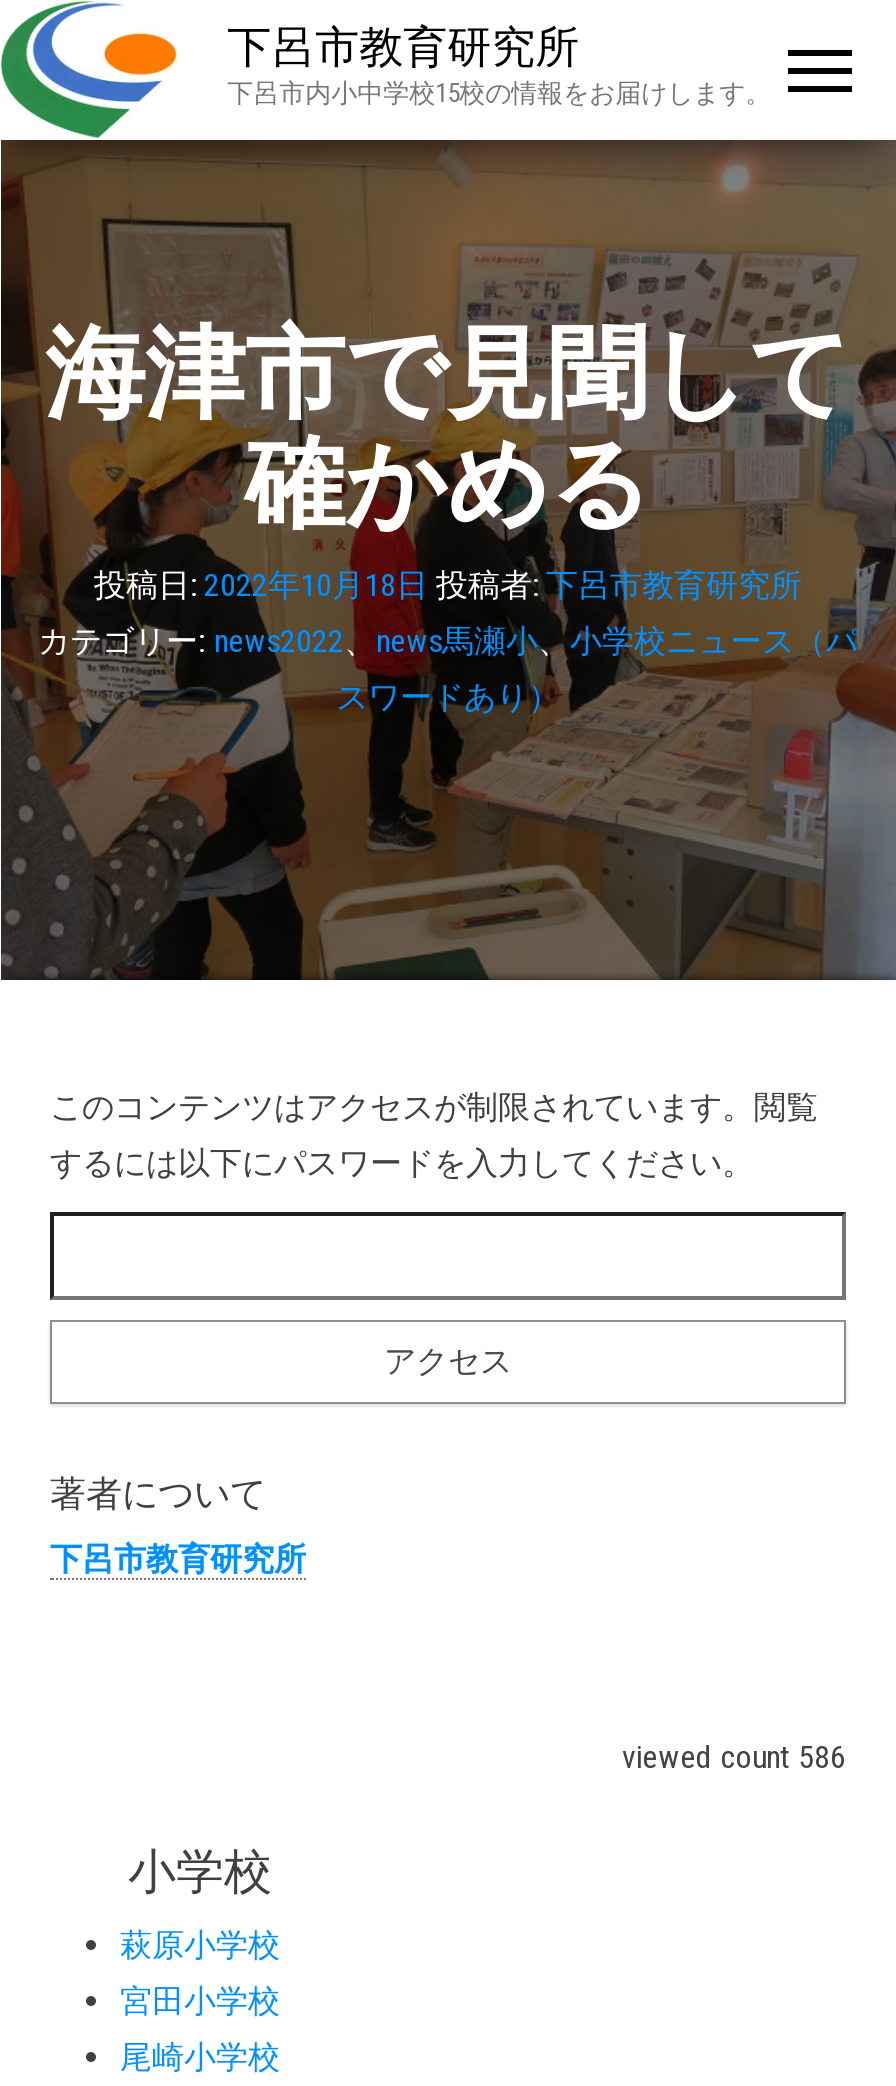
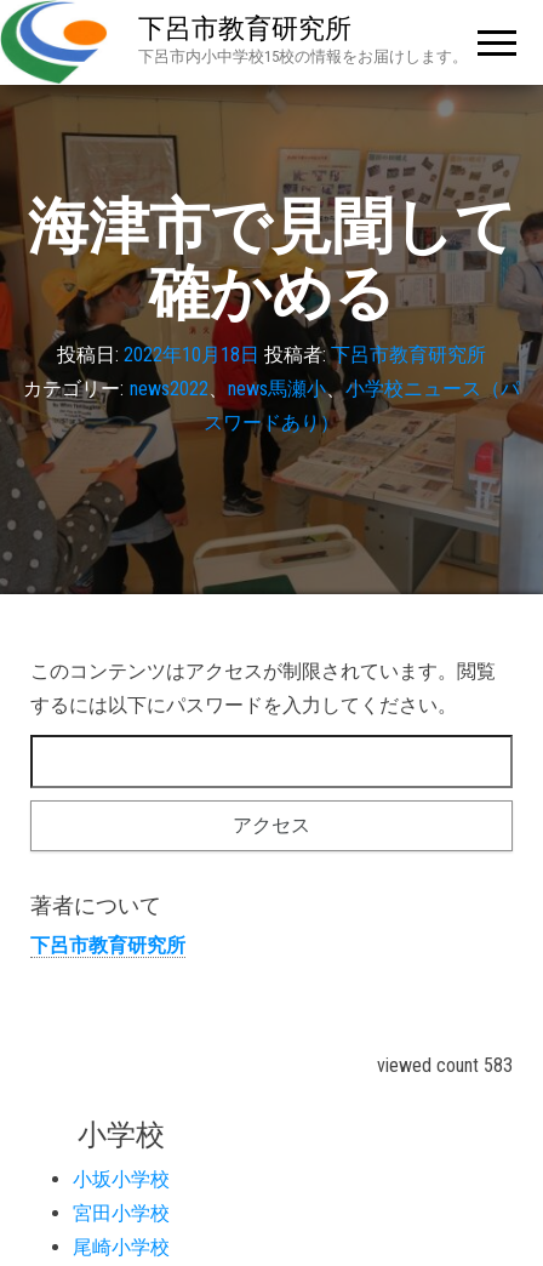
- viewed count 586
+ viewed count 583

- 萩原小学校
+ 小坂小学校
